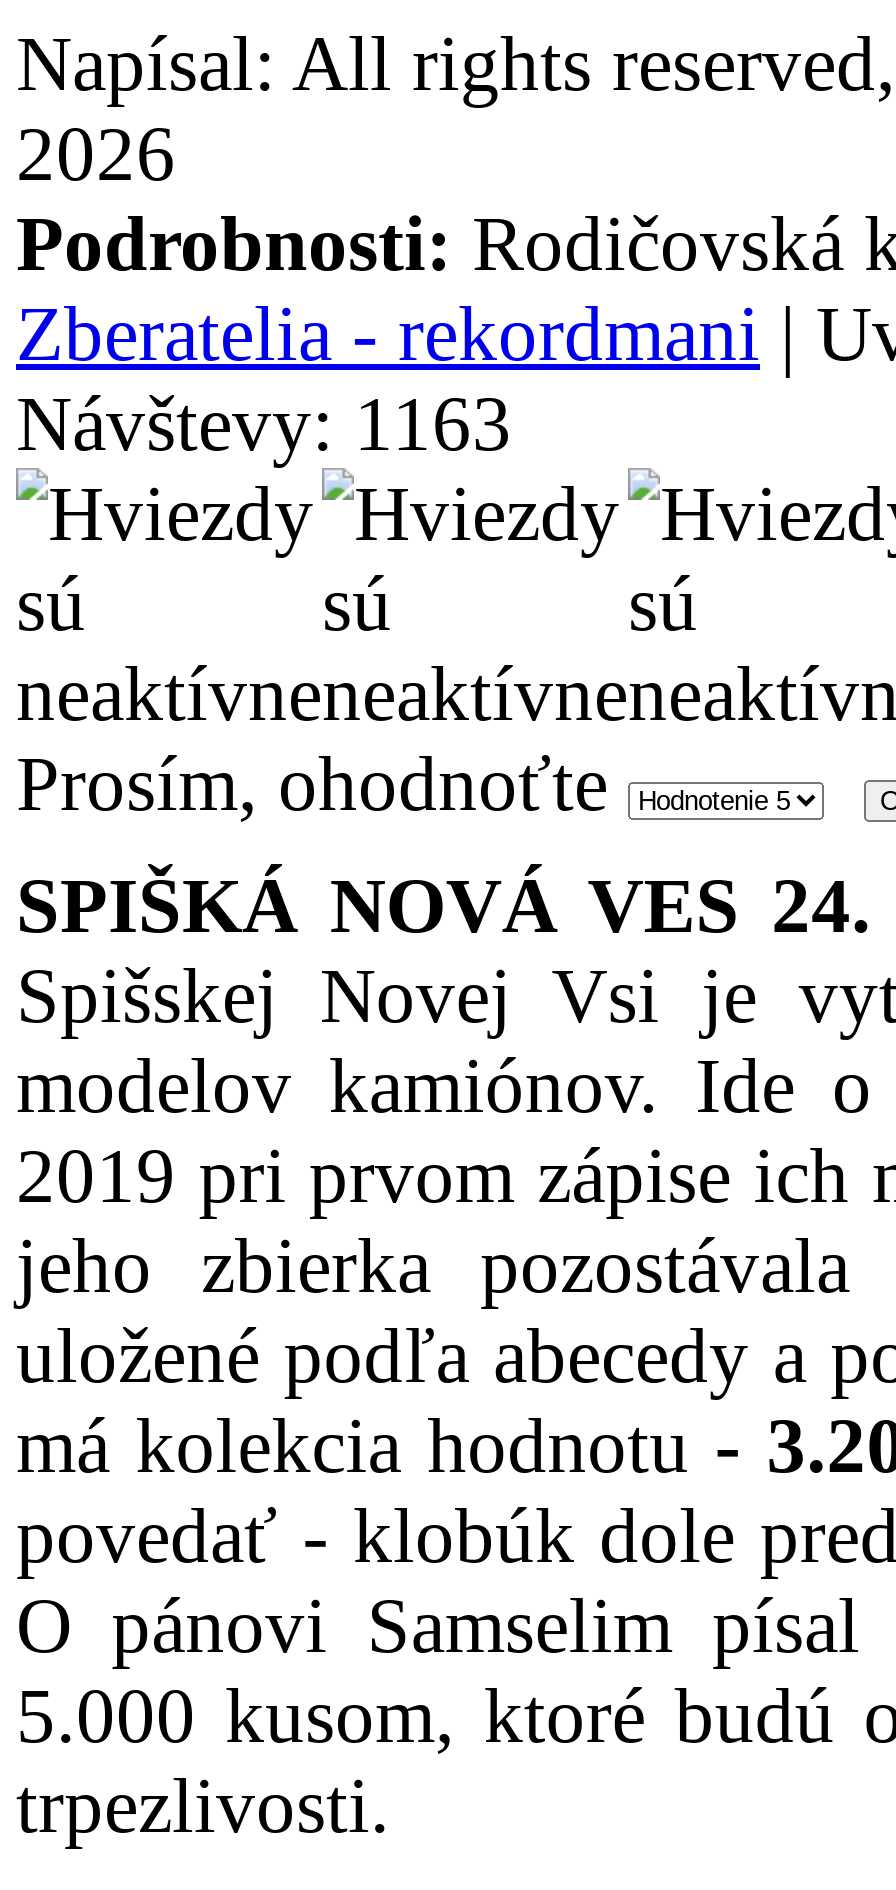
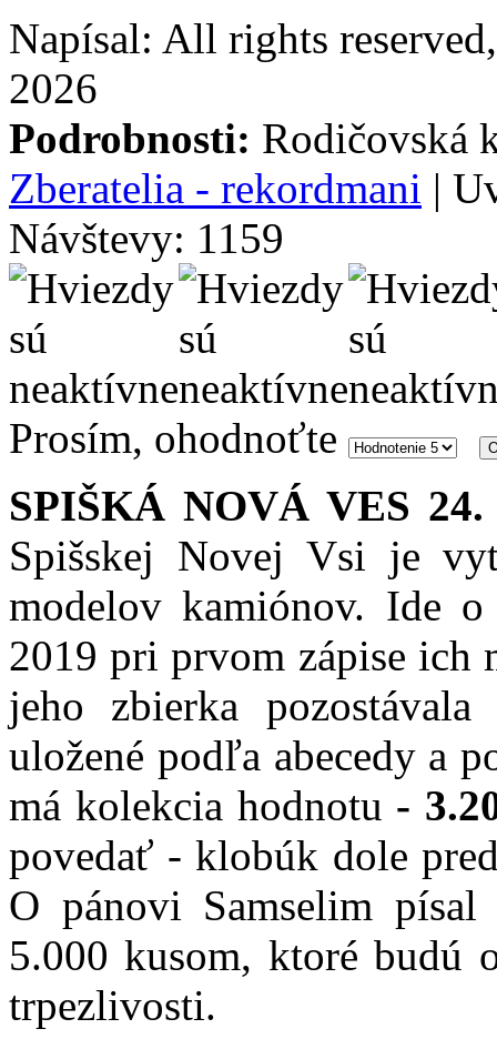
- Návštevy: 1163
+ Návštevy: 1159
